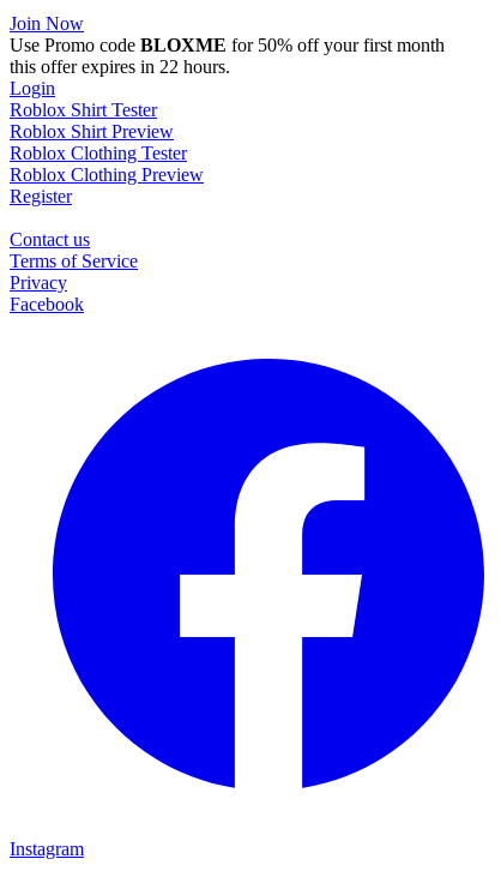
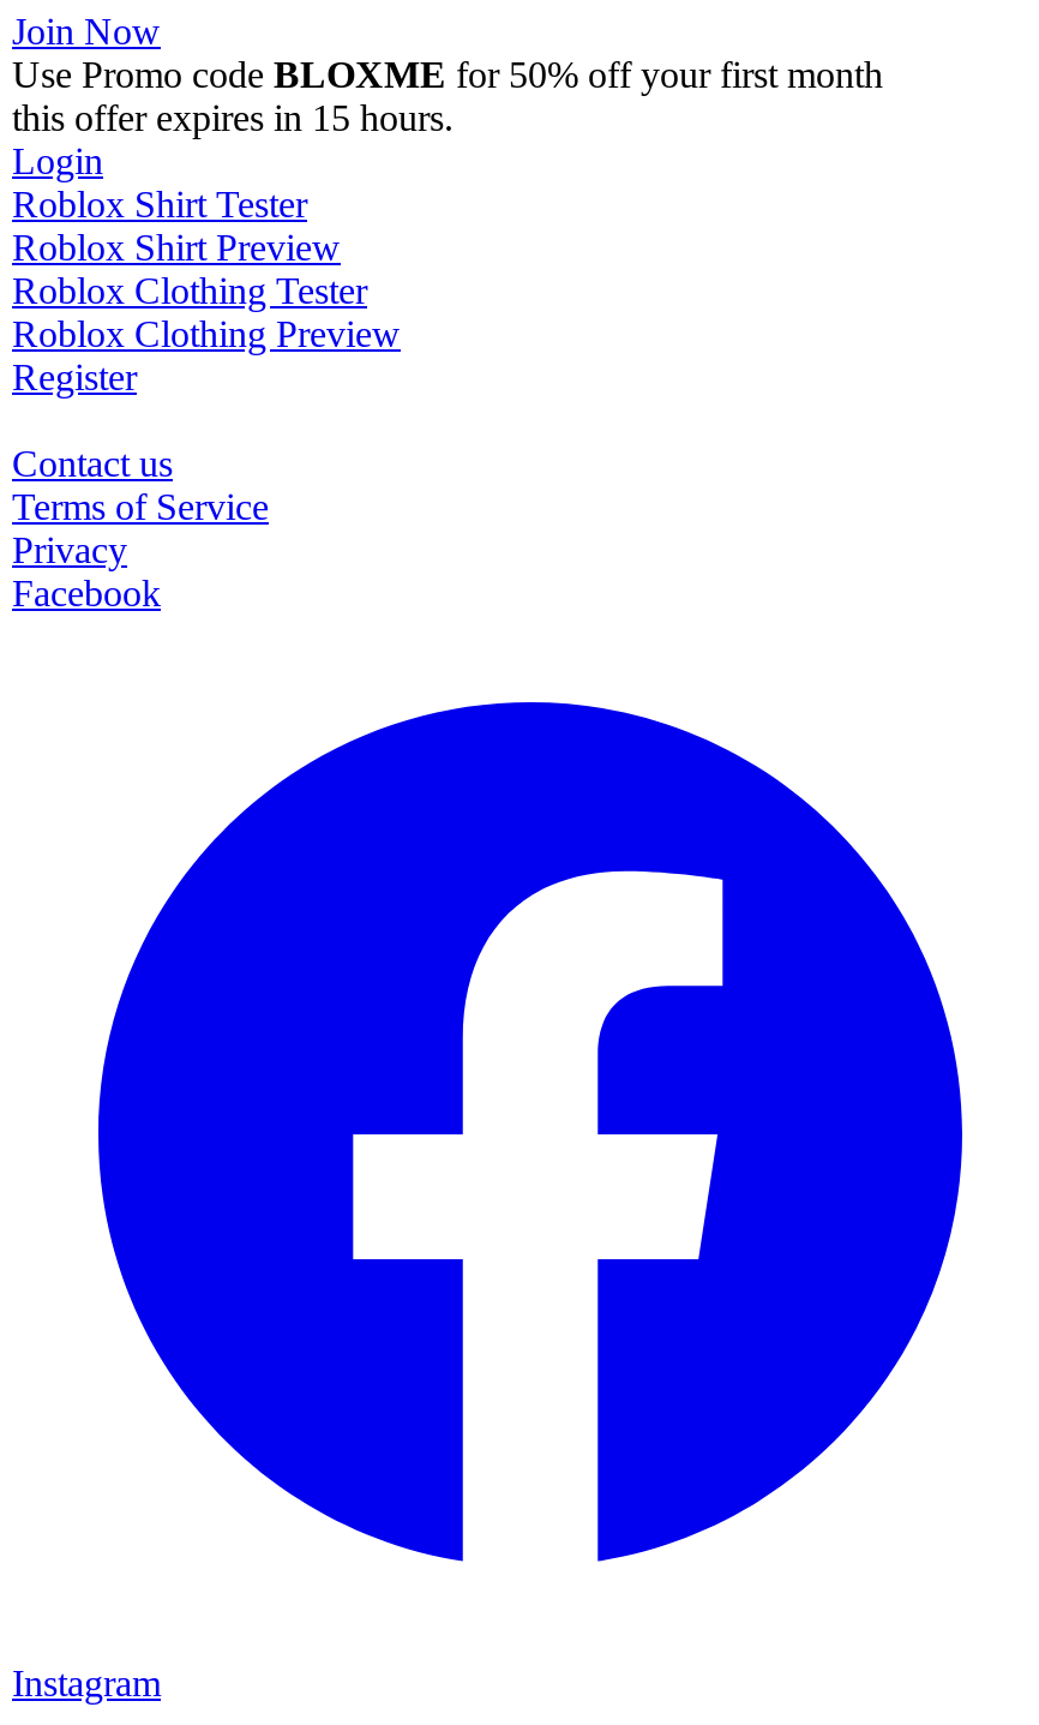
- this offer expires in 22 hours.
+ this offer expires in 15 hours.
